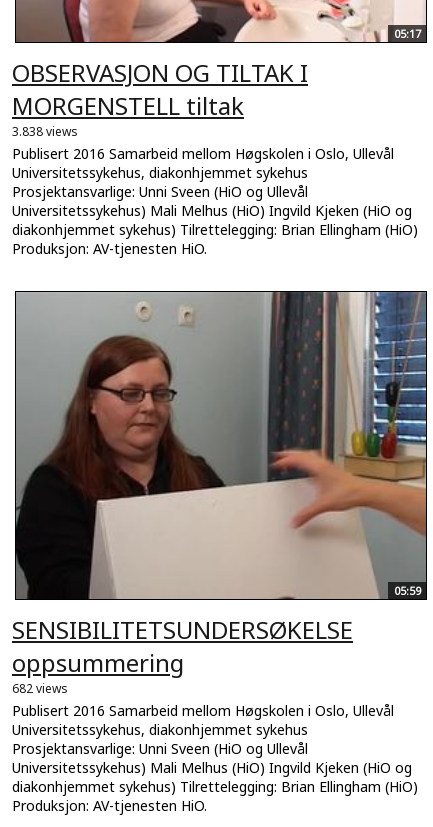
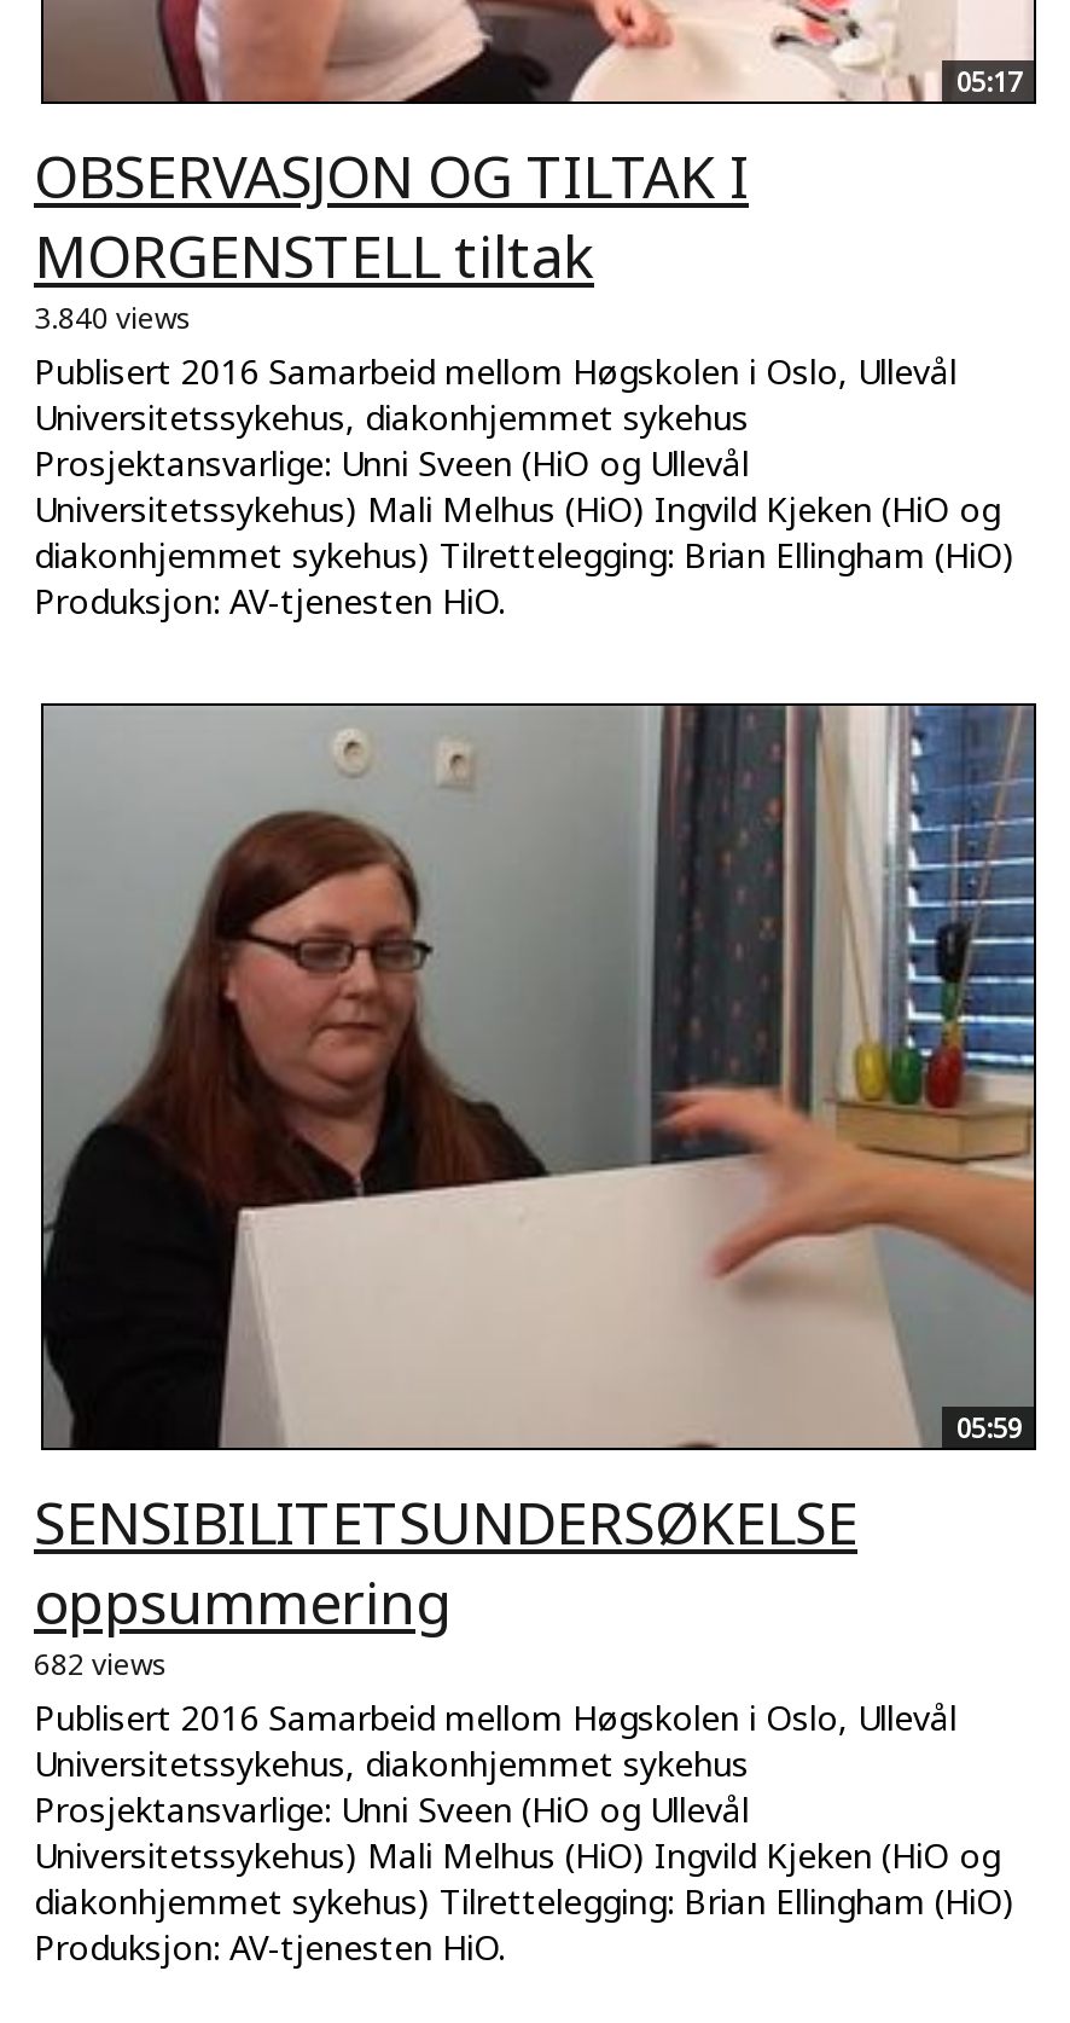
- 3.838 views
+ 3.840 views
